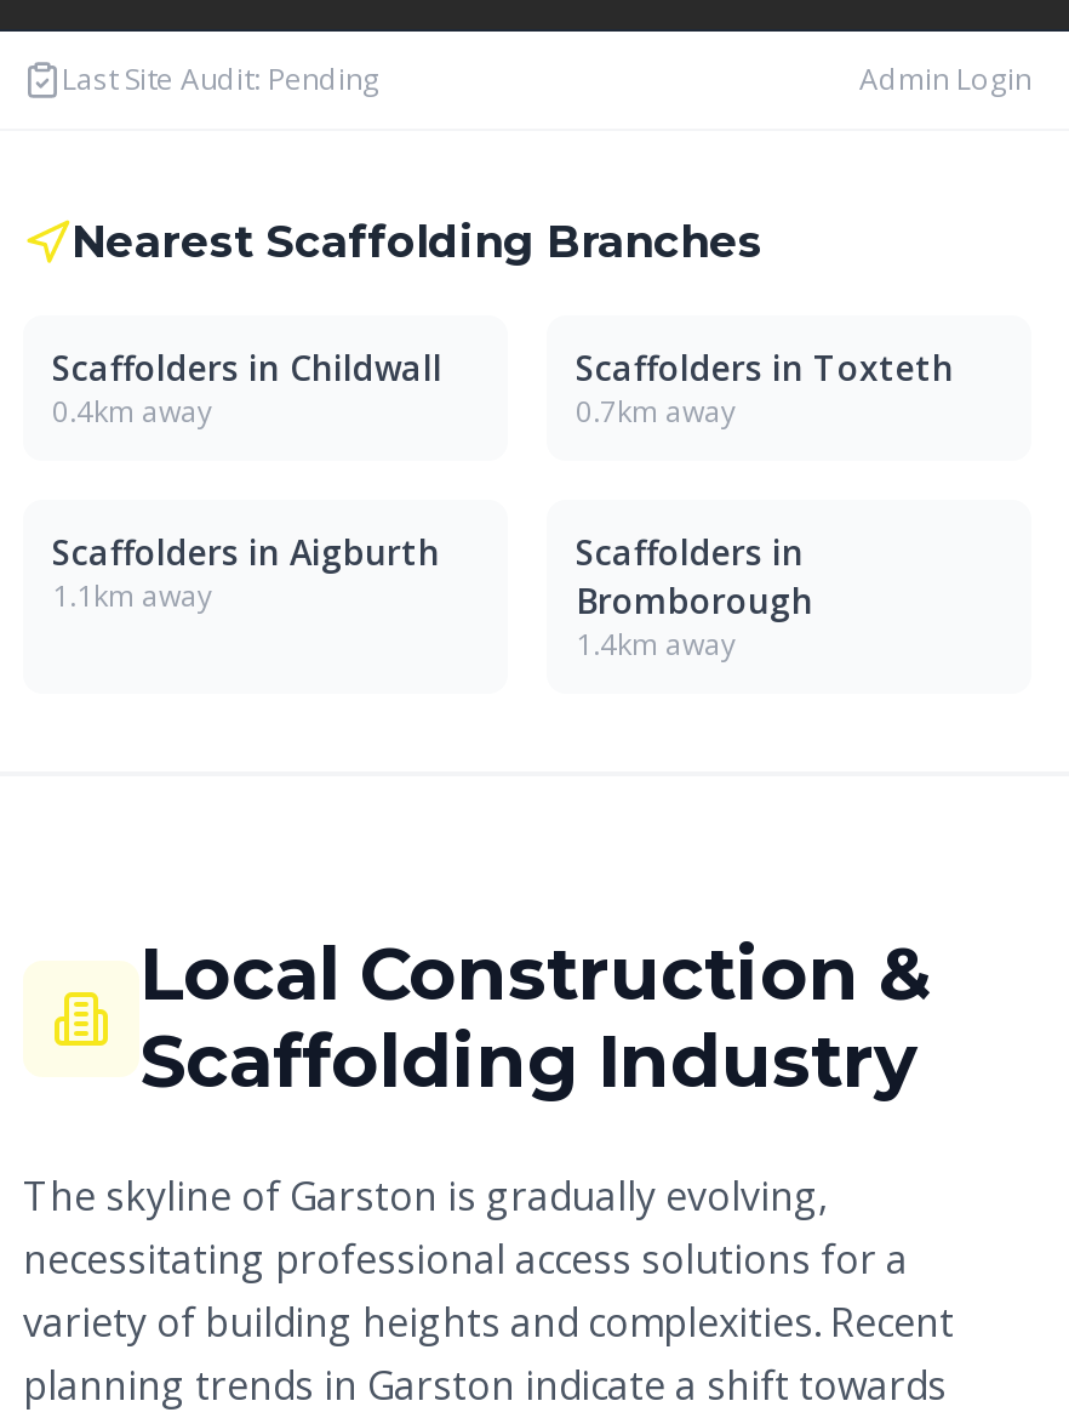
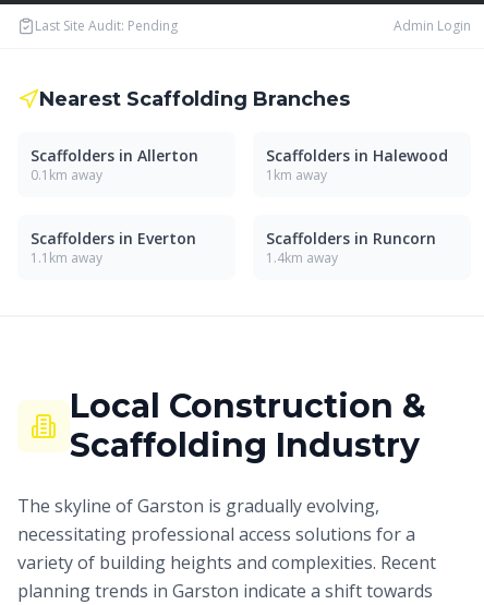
- Scaffolders in Childwall
+ Scaffolders in Allerton

- Scaffolders in Toxteth
+ Scaffolders in Halewood

- 0.4km away
+ 0.1km away

- 0.7km away
+ 1km away

- Scaffolders in Aigburth
+ Scaffolders in Everton

- Scaffolders in
- Bromborough
+ Scaffolders in Runcorn
